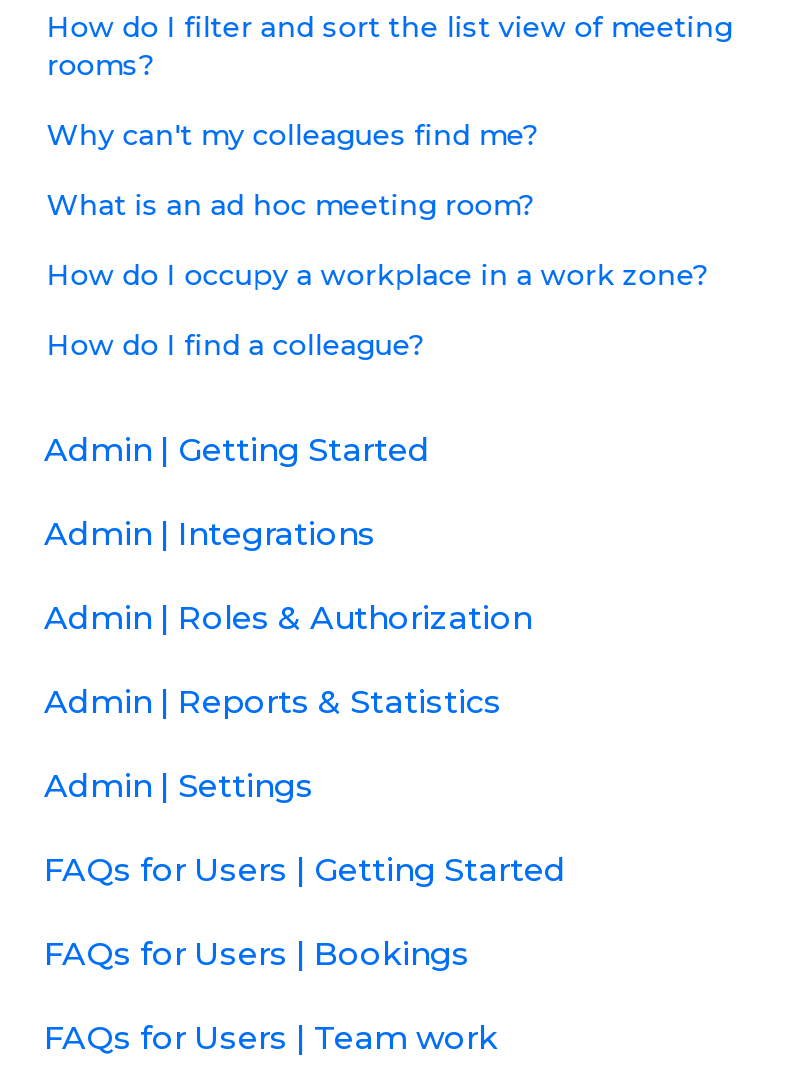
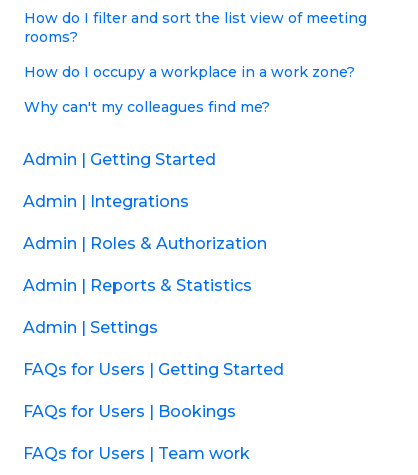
moved down: Why can't my colleagues find me?

- What is an ad hoc meeting room?

- How do I find a colleague?
